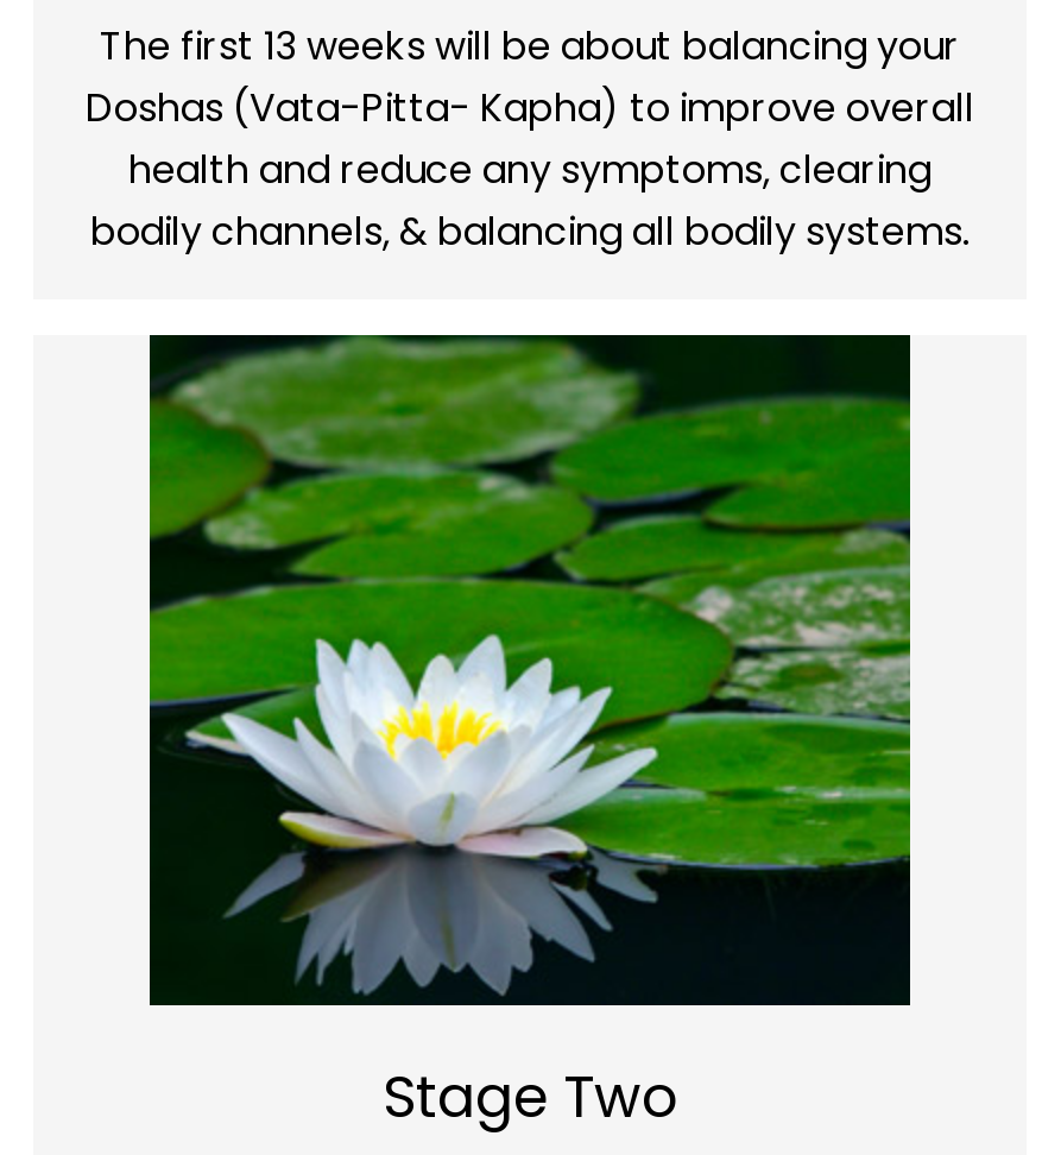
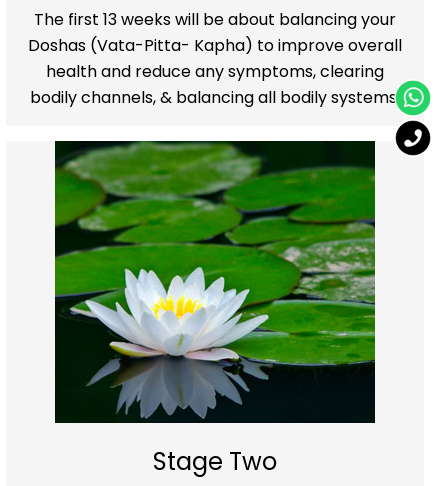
+ [image]
